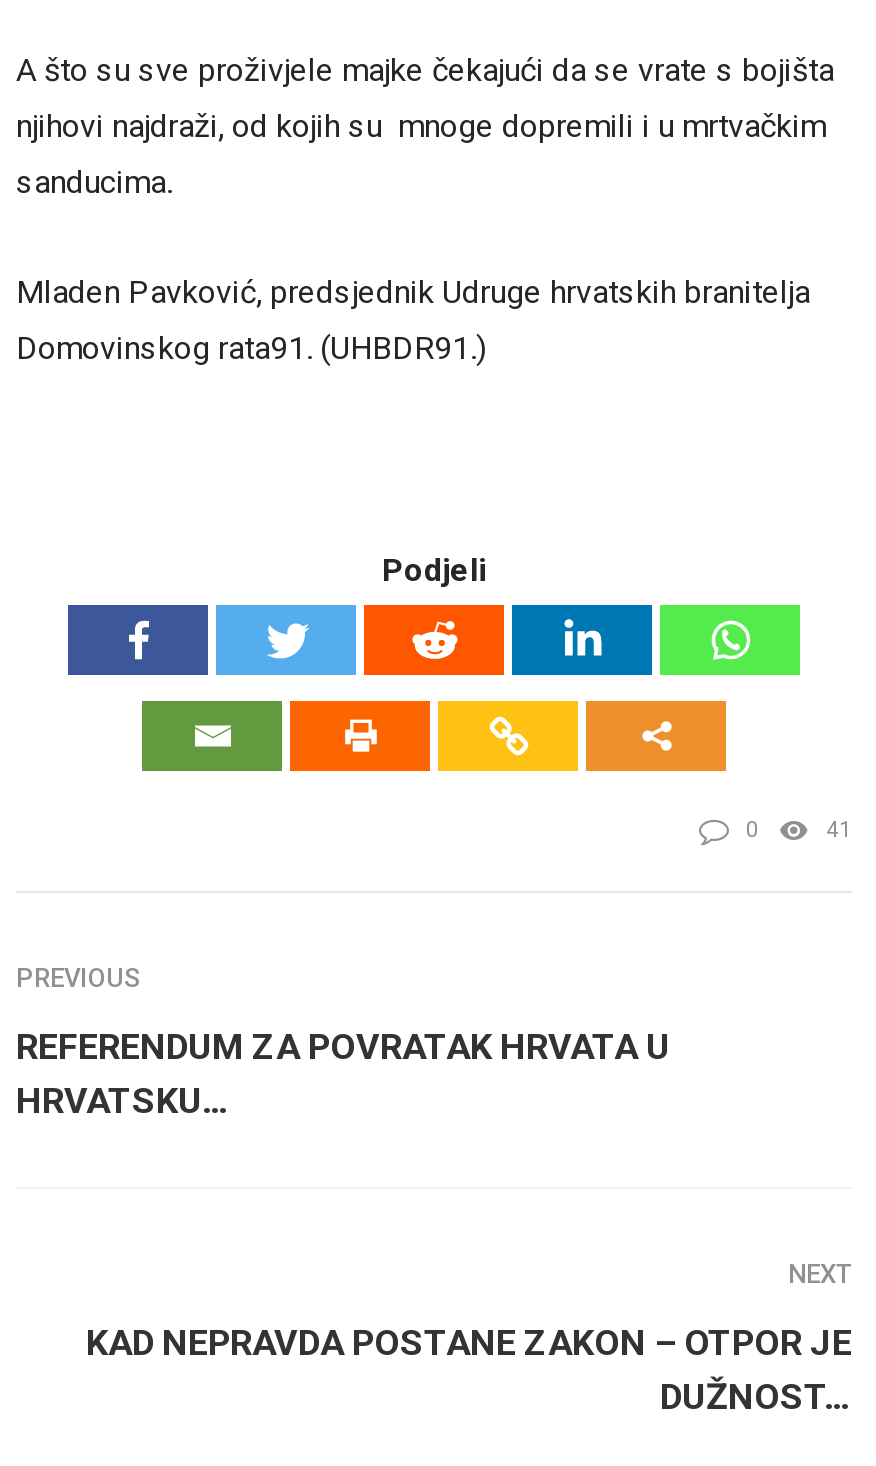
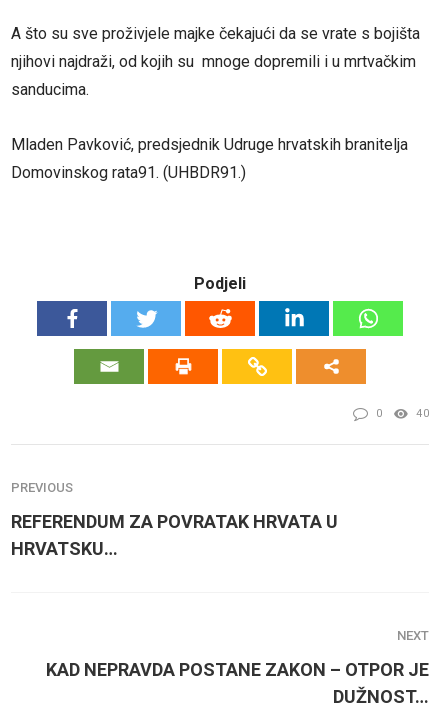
- 41
+ 40
